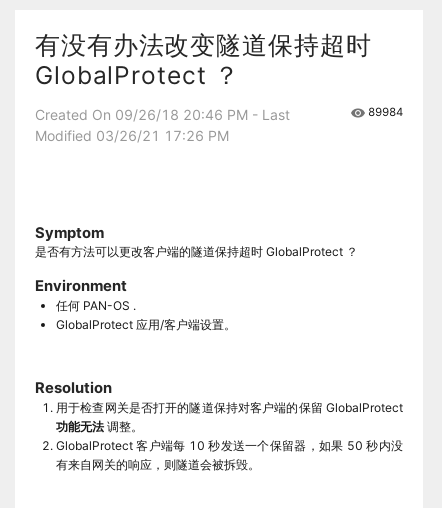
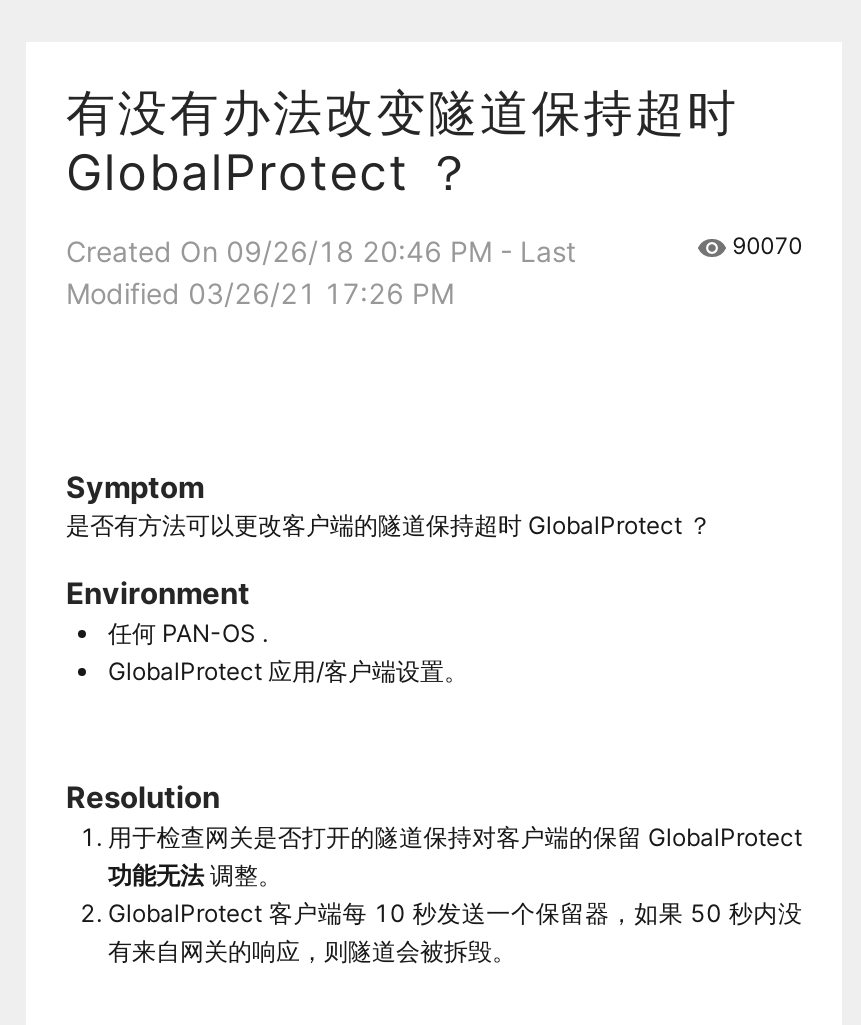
- 89984
+ 90070
